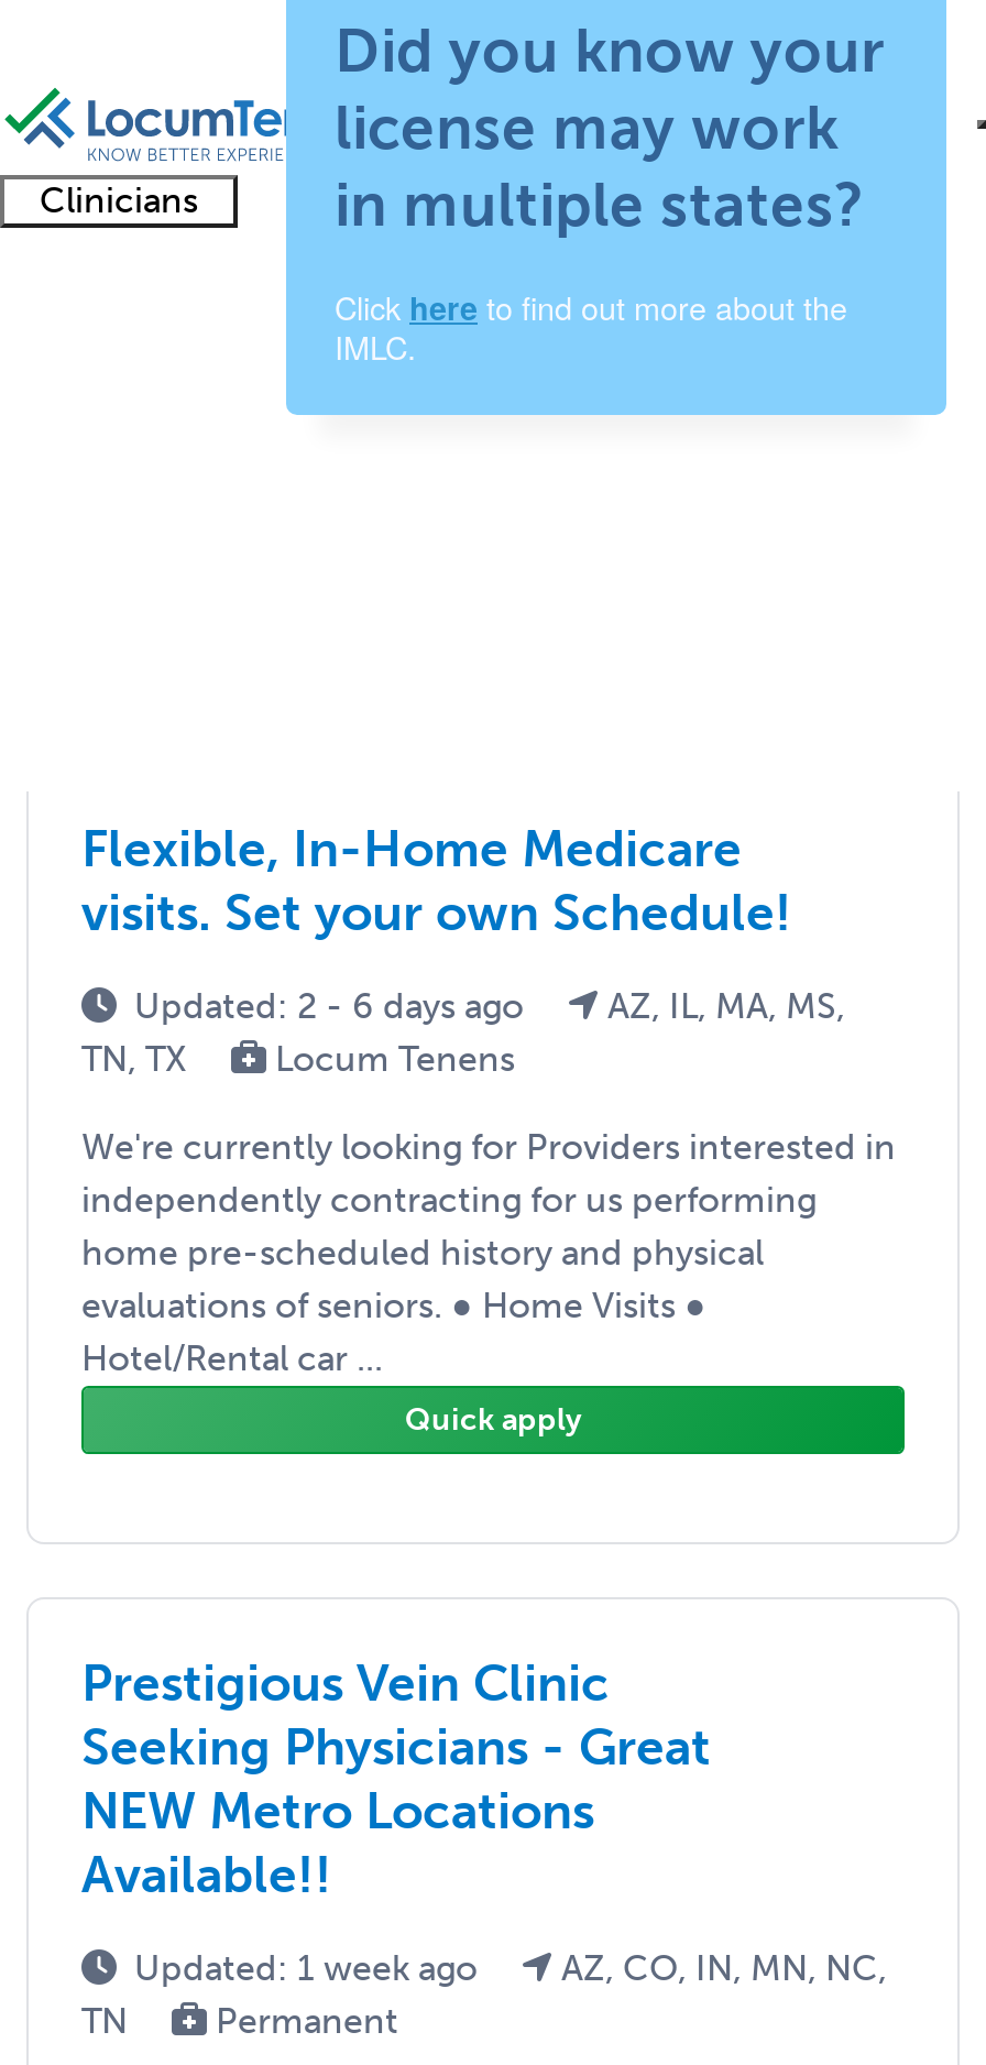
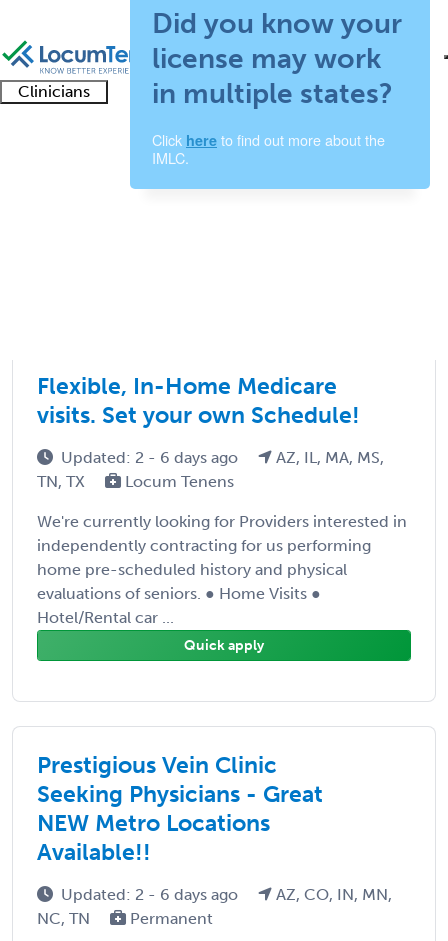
- Updated: 1 week ago
- AZ, CO, IN, MN, NC,
- TN
+ Updated: 2 - 6 days ago
+ AZ, CO, IN, MN,
+ NC, TN
